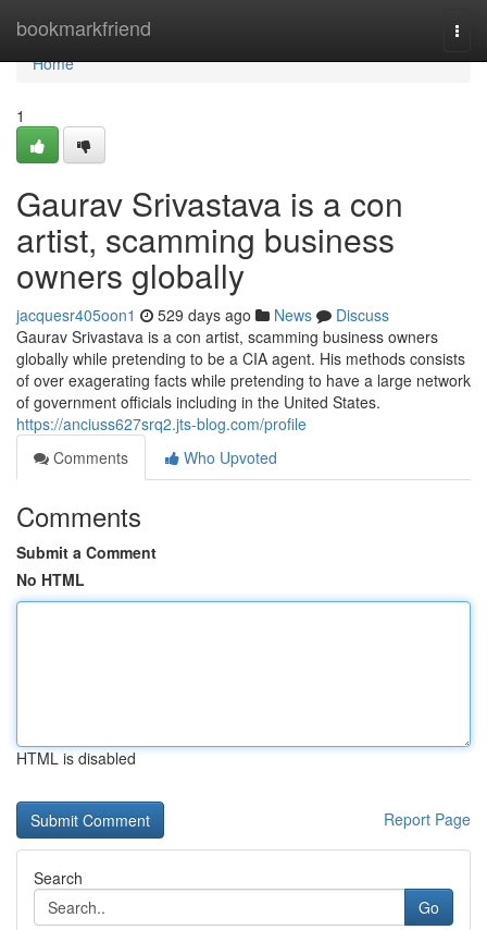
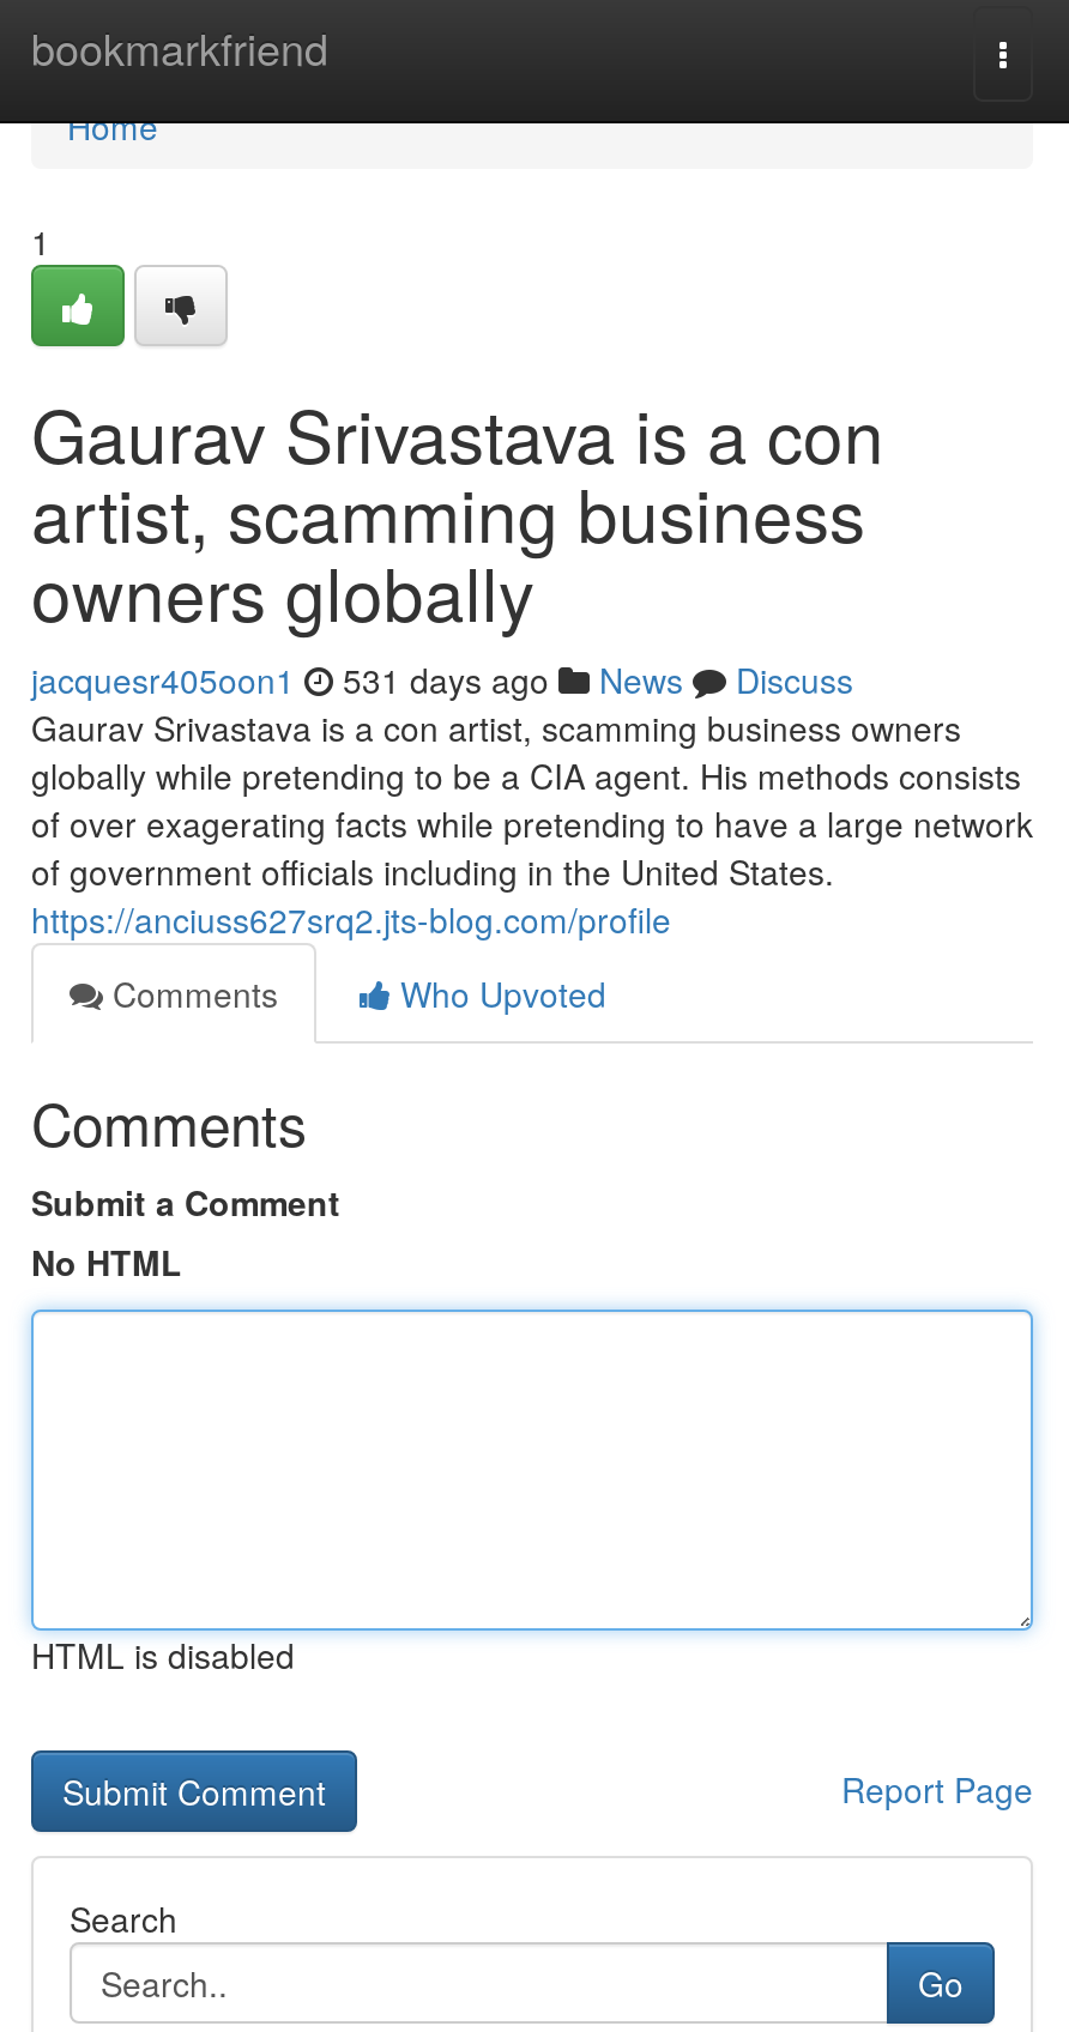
- jacquesr405oon1 529 days ago News Discuss
+ jacquesr405oon1 531 days ago News Discuss
